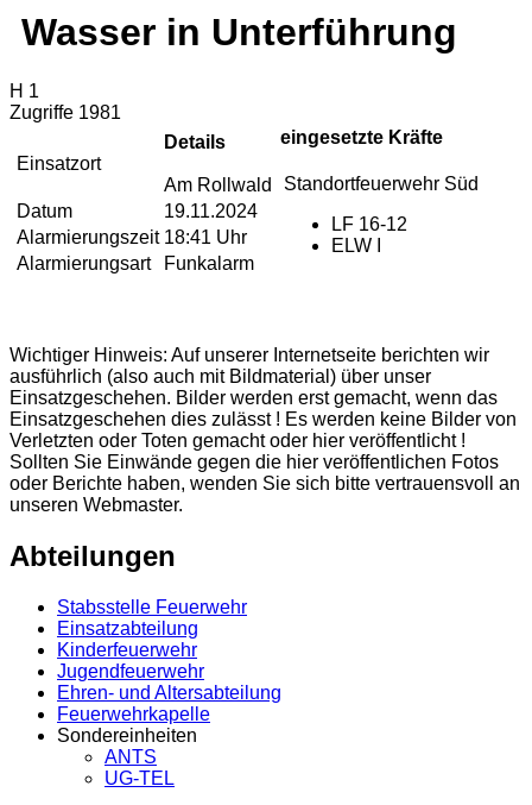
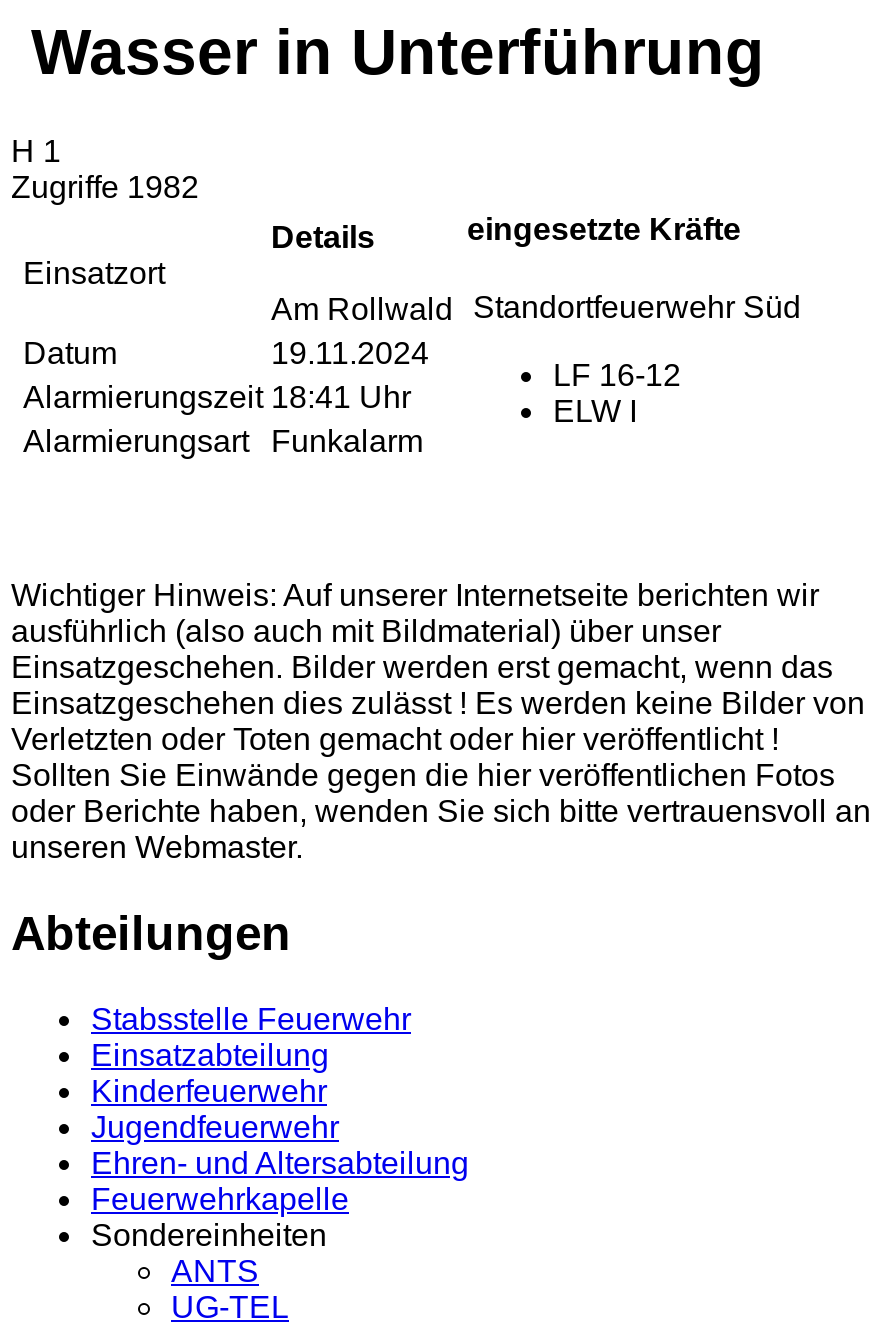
- Zugriffe 1981
+ Zugriffe 1982
